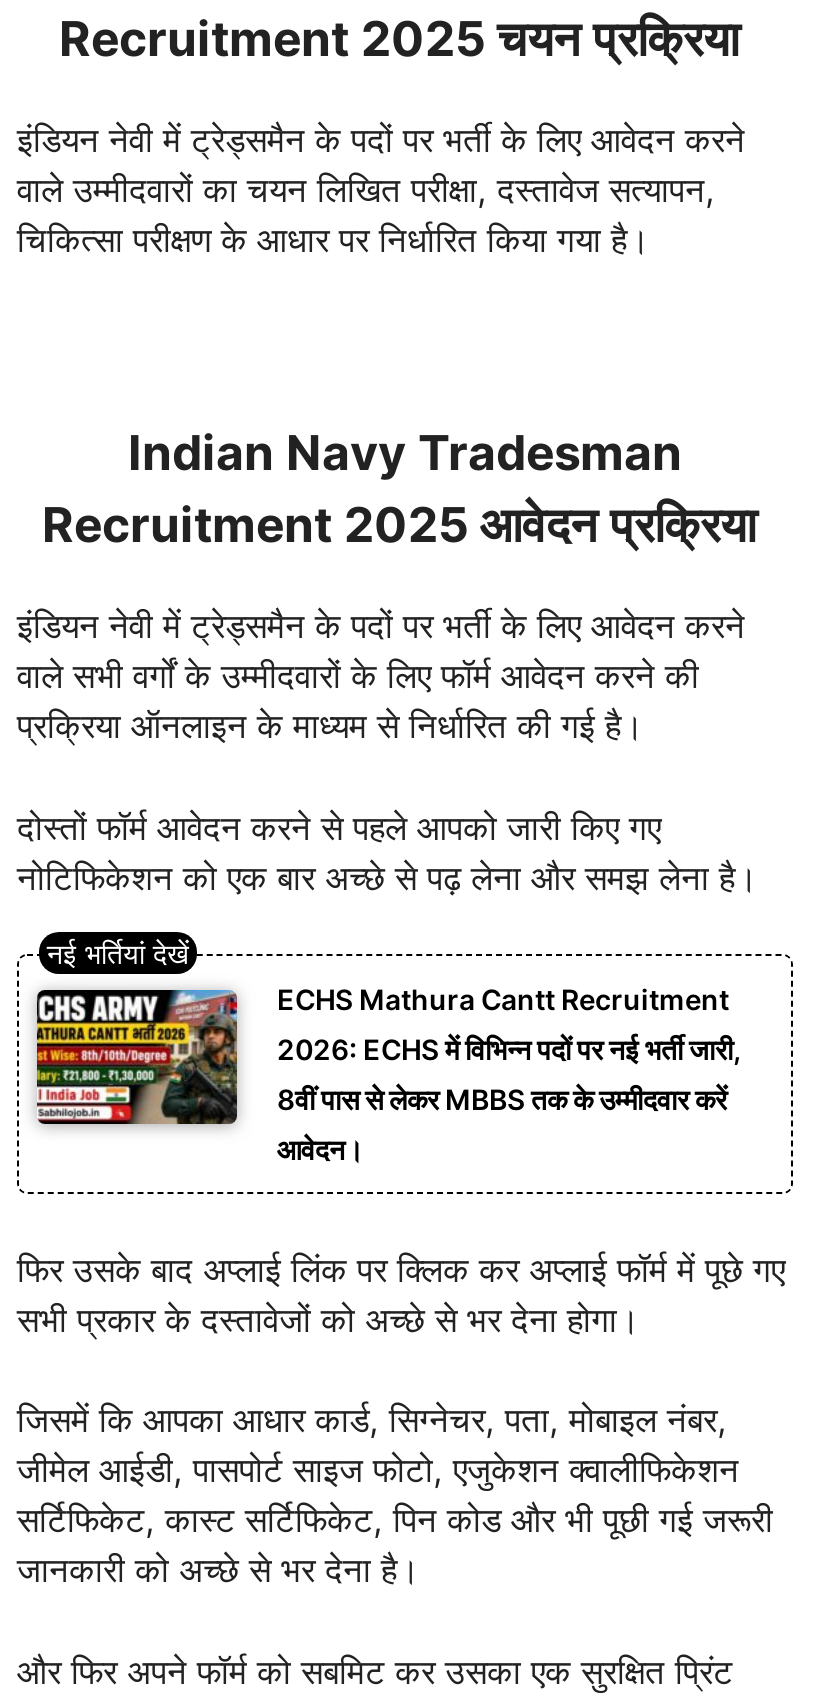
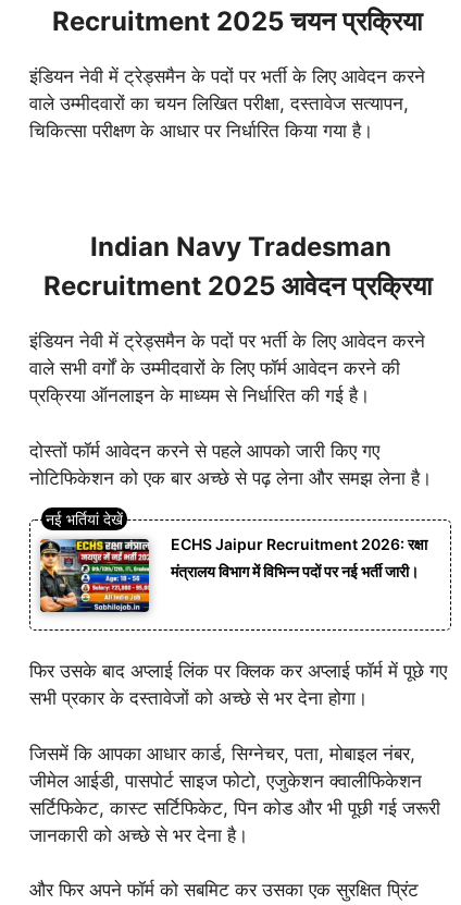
- [image]
- ECHS Mathura Cantt Recruitment
- 2026: ECHS में विभिन्न पदों पर नई भर्ती जारी,
- 8वीं पास से लेकर MBBS तक के उम्मीदवार करें
- आवेदन।
+ [image]
+ ECHS Jaipur Recruitment 2026: रक्षा
+ मंत्रालय विभाग में विभिन्न पदों पर नई भर्ती जारी।
